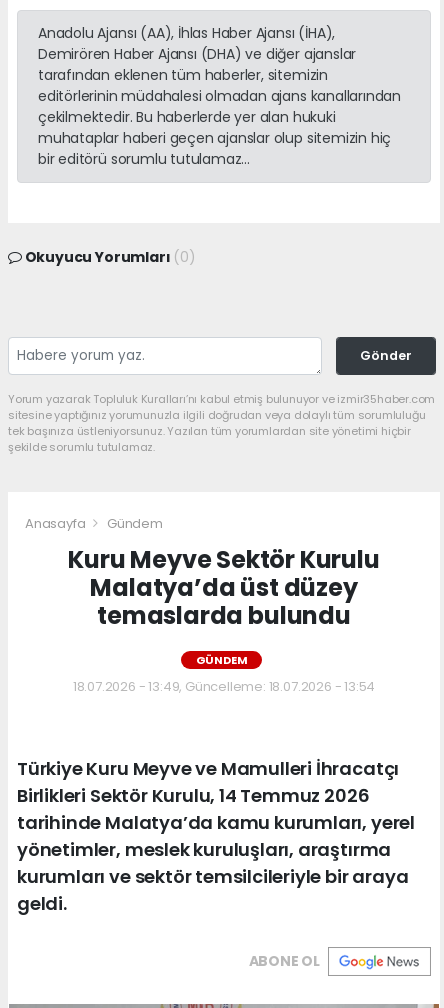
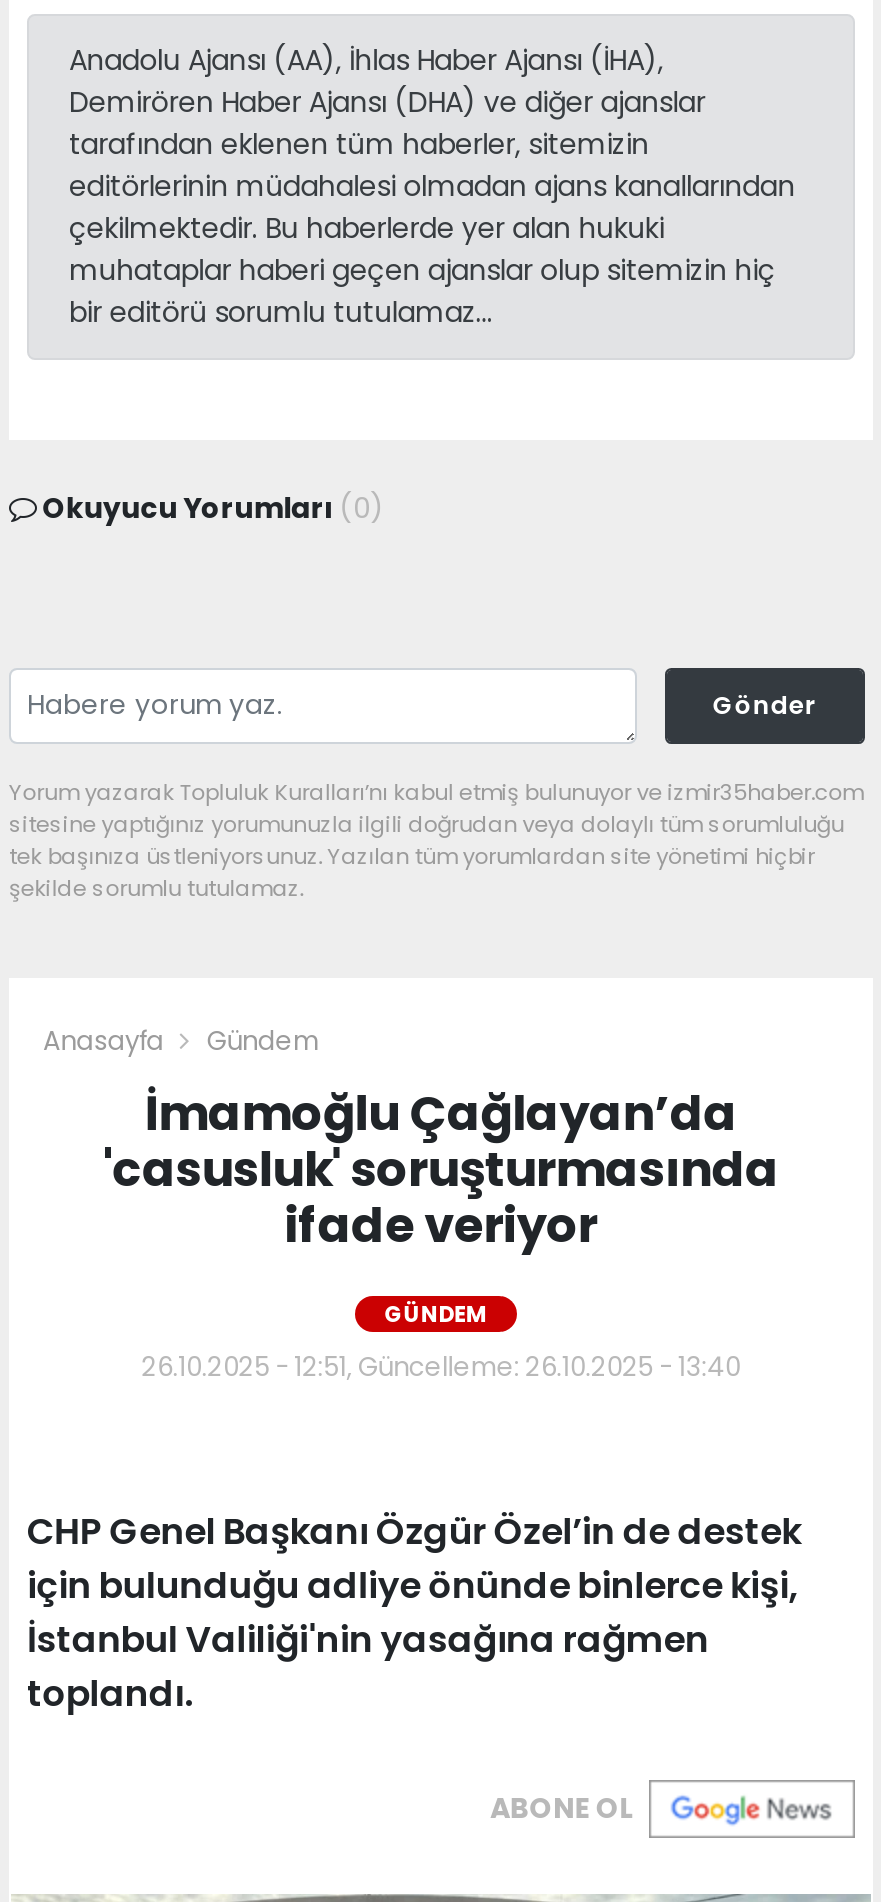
- Kuru Meyve Sektör Kurulu
- Malatya’da üst düzey
- temaslarda bulundu
+ İmamoğlu Çağlayan’da
+ 'casusluk' soruşturmasında
+ ifade veriyor

- 18.07.2026 - 13:49, Güncelleme: 18.07.2026 - 13:54
+ 26.10.2025 - 12:51, Güncelleme: 26.10.2025 - 13:40

- Türkiye Kuru Meyve ve Mamulleri İhracatçı
- Birlikleri Sektör Kurulu, 14 Temmuz 2026
- tarihinde Malatya’da kamu kurumları, yerel
- yönetimler, meslek kuruluşları, araştırma
- kurumları ve sektör temsilcileriyle bir araya
- geldi.
+ CHP Genel Başkanı Özgür Özel’in de destek
+ için bulunduğu adliye önünde binlerce kişi,
+ İstanbul Valiliği'nin yasağına rağmen
+ toplandı.
